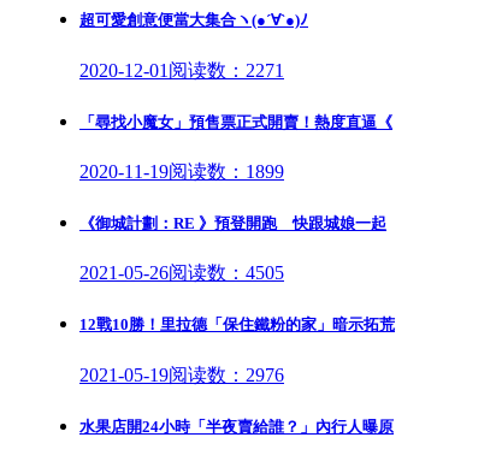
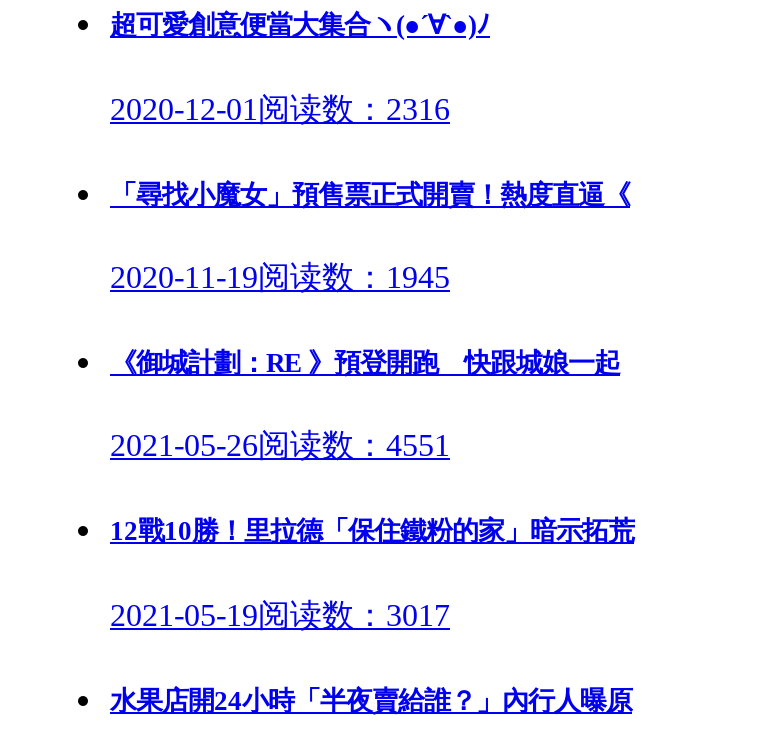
- 2020-12-01阅读数：2271
+ 2020-12-01阅读数：2316

- 2020-11-19阅读数：1899
+ 2020-11-19阅读数：1945

- 2021-05-26阅读数：4505
+ 2021-05-26阅读数：4551

- 2021-05-19阅读数：2976
+ 2021-05-19阅读数：3017
